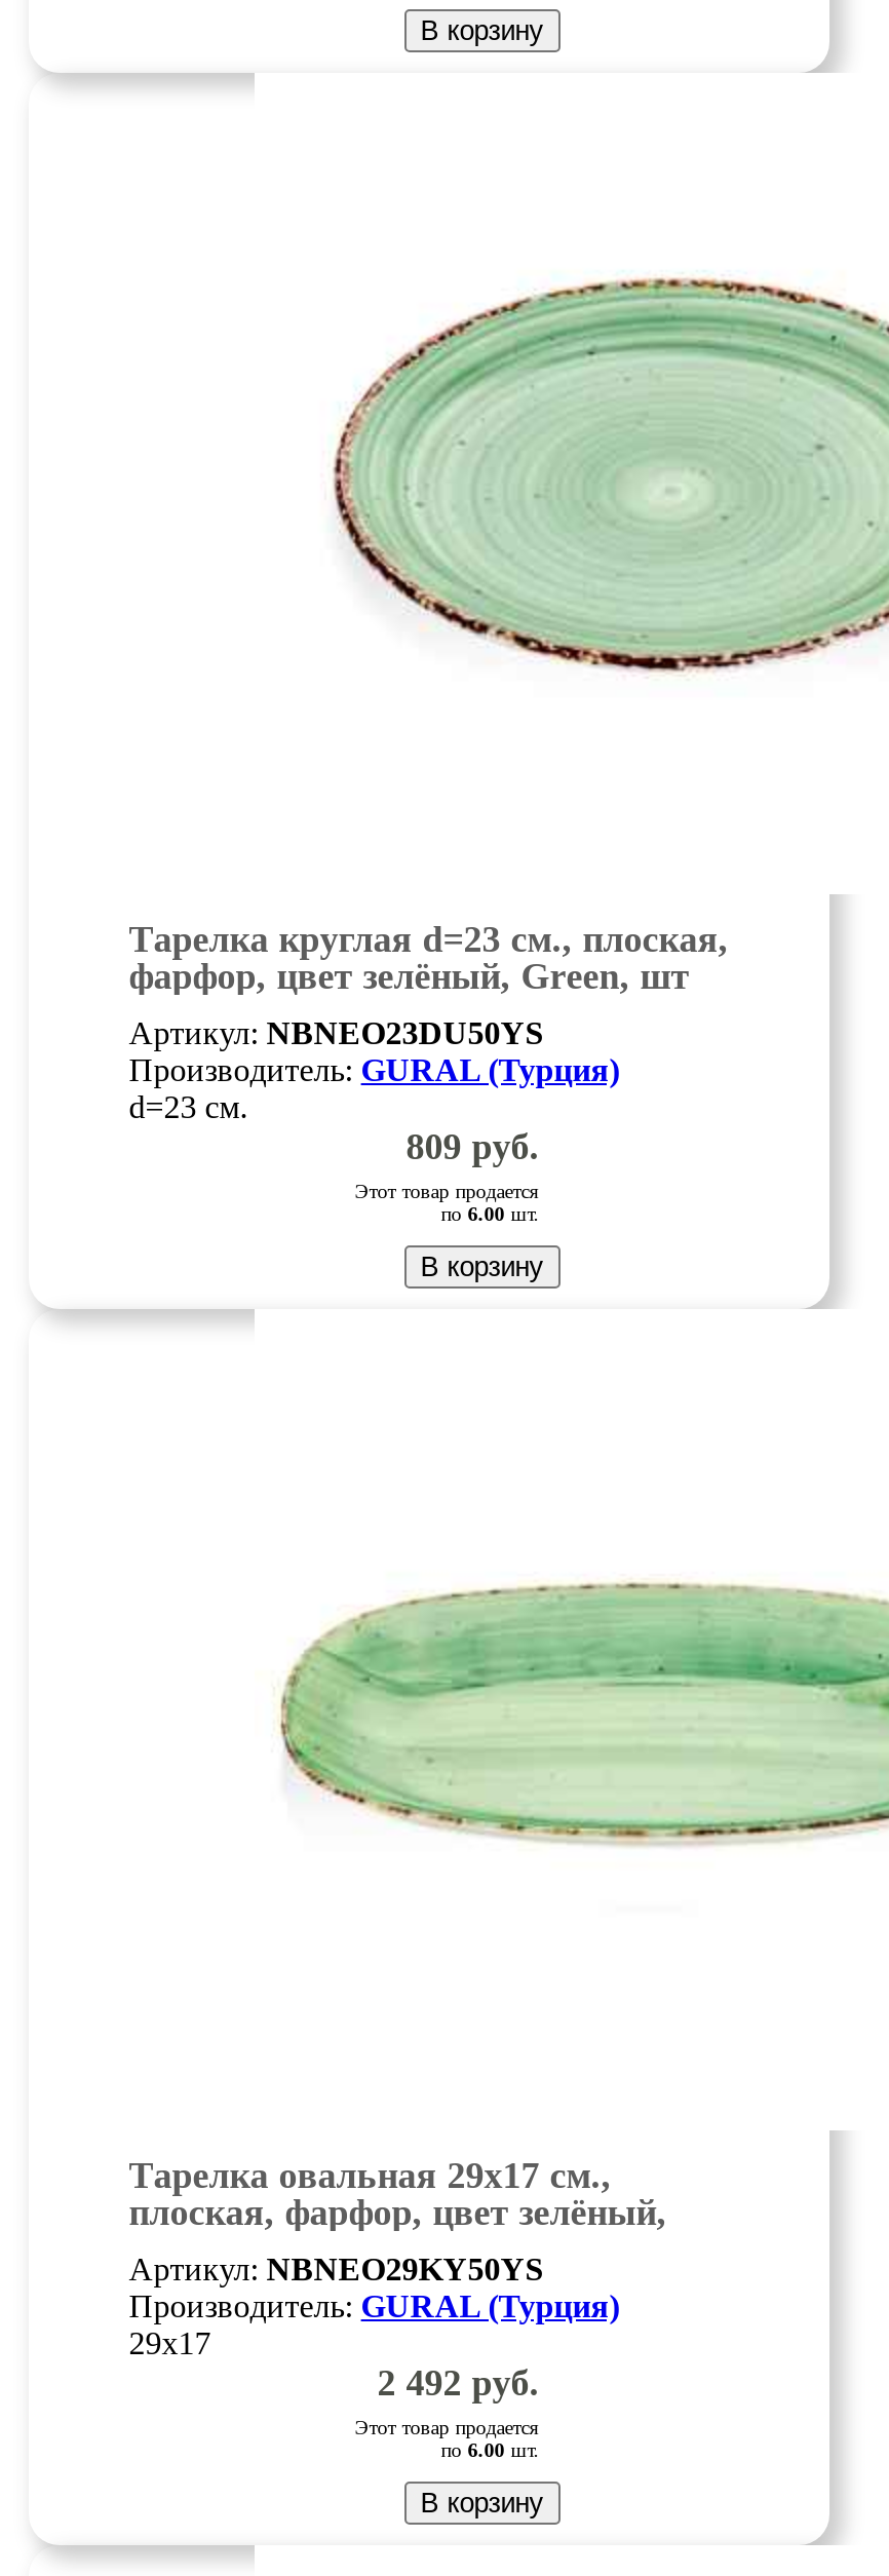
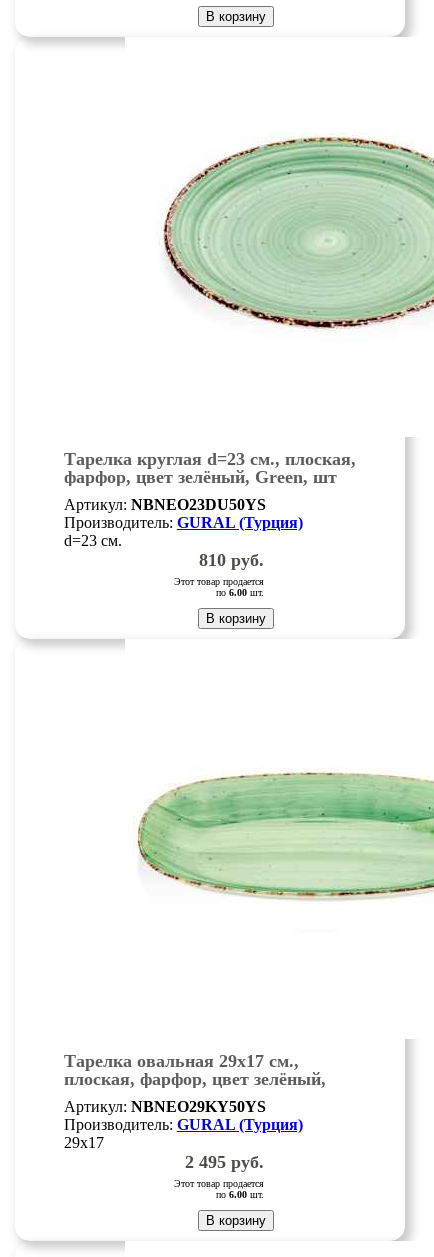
- 809 руб.
+ 810 руб.

- 2 492 руб.
+ 2 495 руб.
